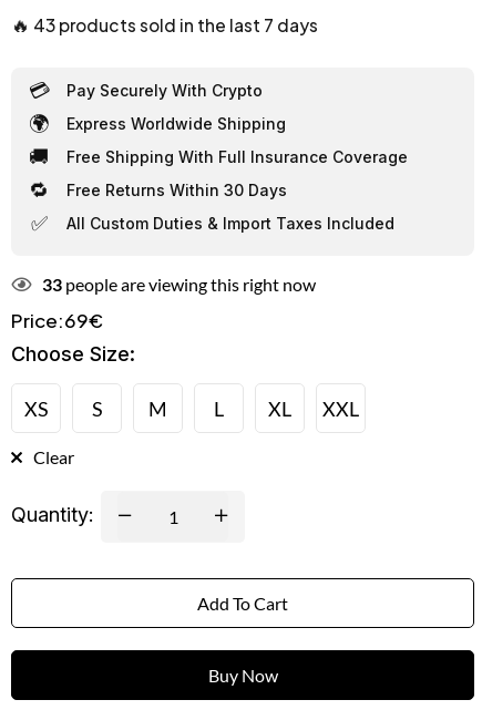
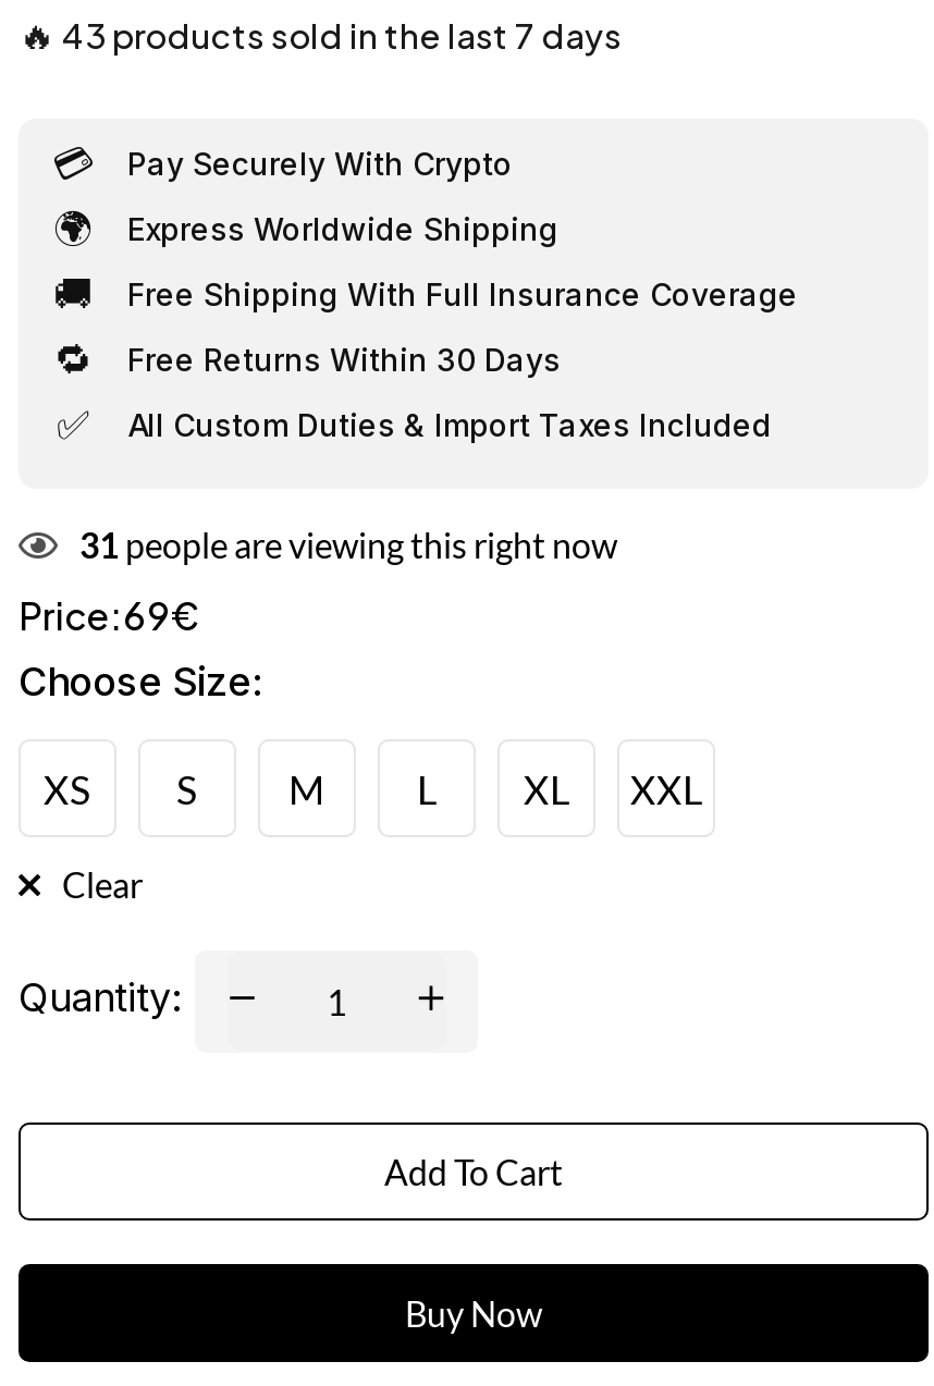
- 33 people are viewing this right now
+ 31 people are viewing this right now
